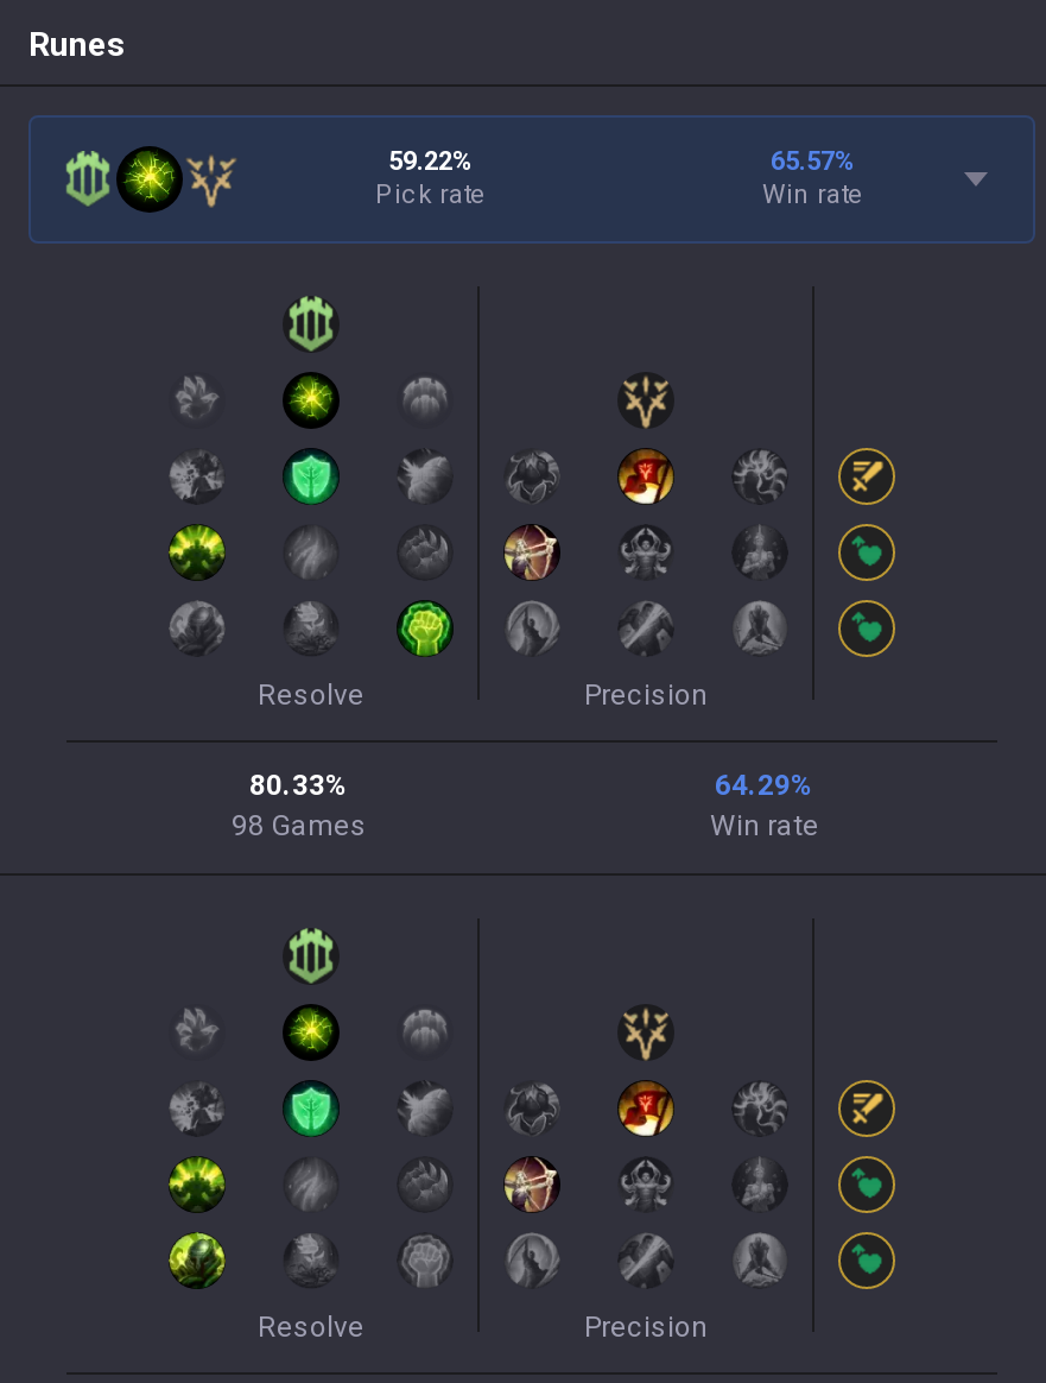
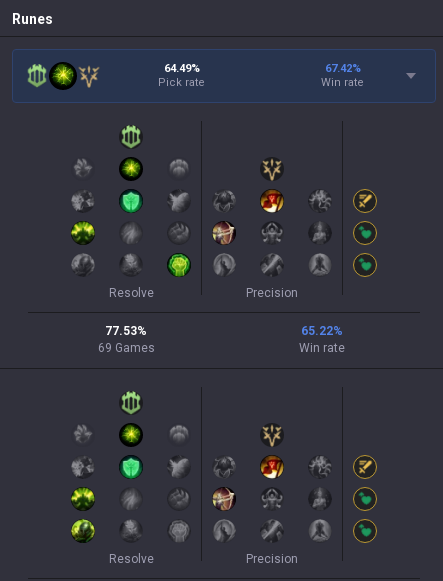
- 59.22%
+ 64.49%

- 65.57%
+ 67.42%

- 80.33%
+ 77.53%

- 64.29%
+ 65.22%

- 98 Games
+ 69 Games
